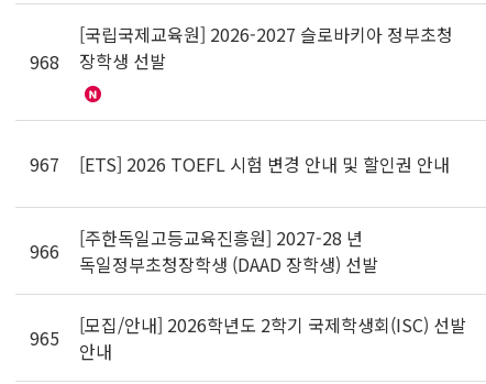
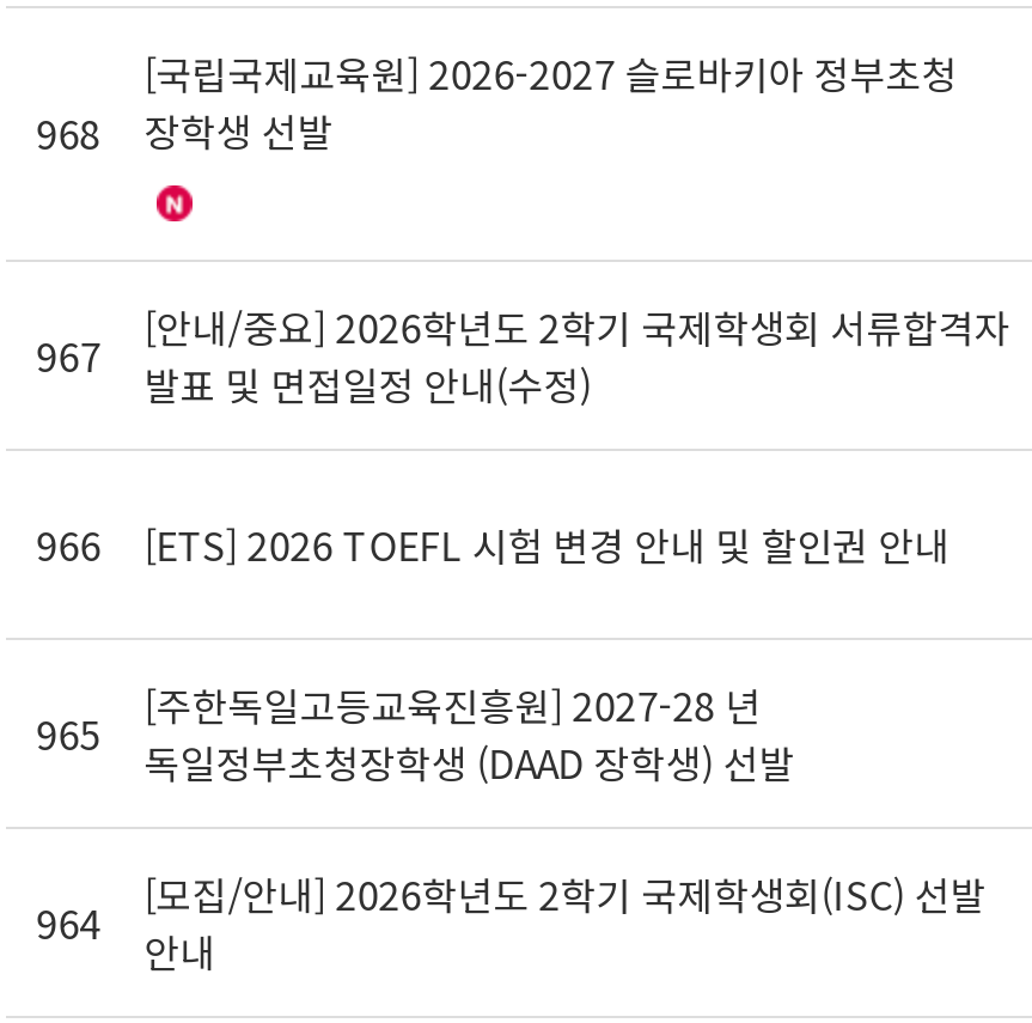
+ [안내/중요] 2026학년도 2학기 국제학생회 서류합격자
+ 발표 및 면접일정 안내(수정)
+ 966

- 966 [주한독일고등교육진흥원] 2027-28 년 독일정부초청장학생 (DAAD 장학생) 선발
+ 965 [주한독일고등교육진흥원] 2027-28 년 독일정부초청장학생 (DAAD 장학생) 선발

- 965
+ 964
